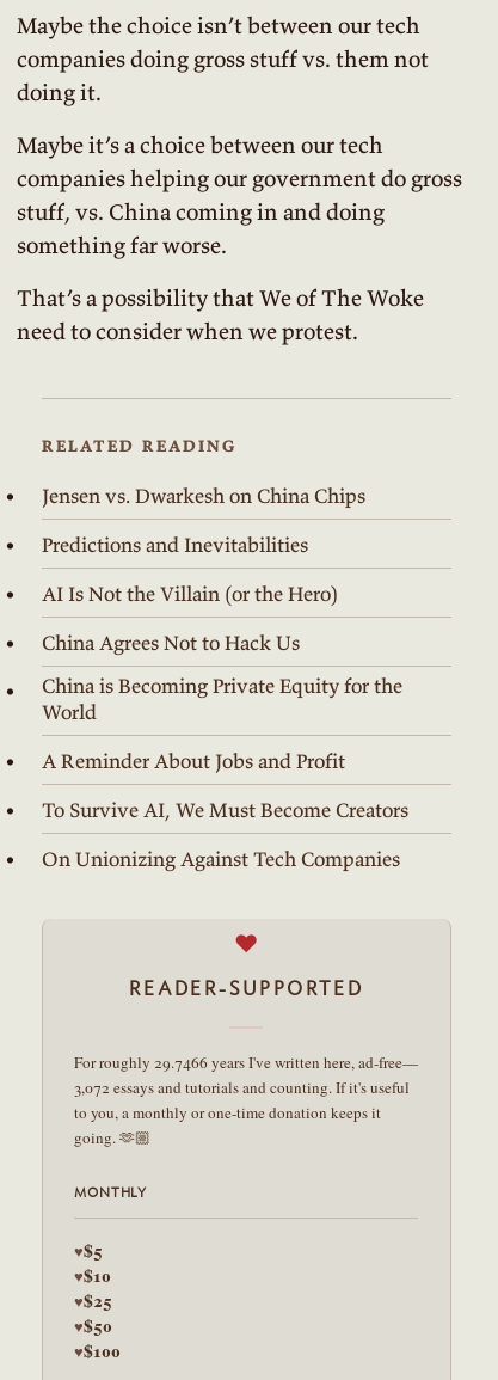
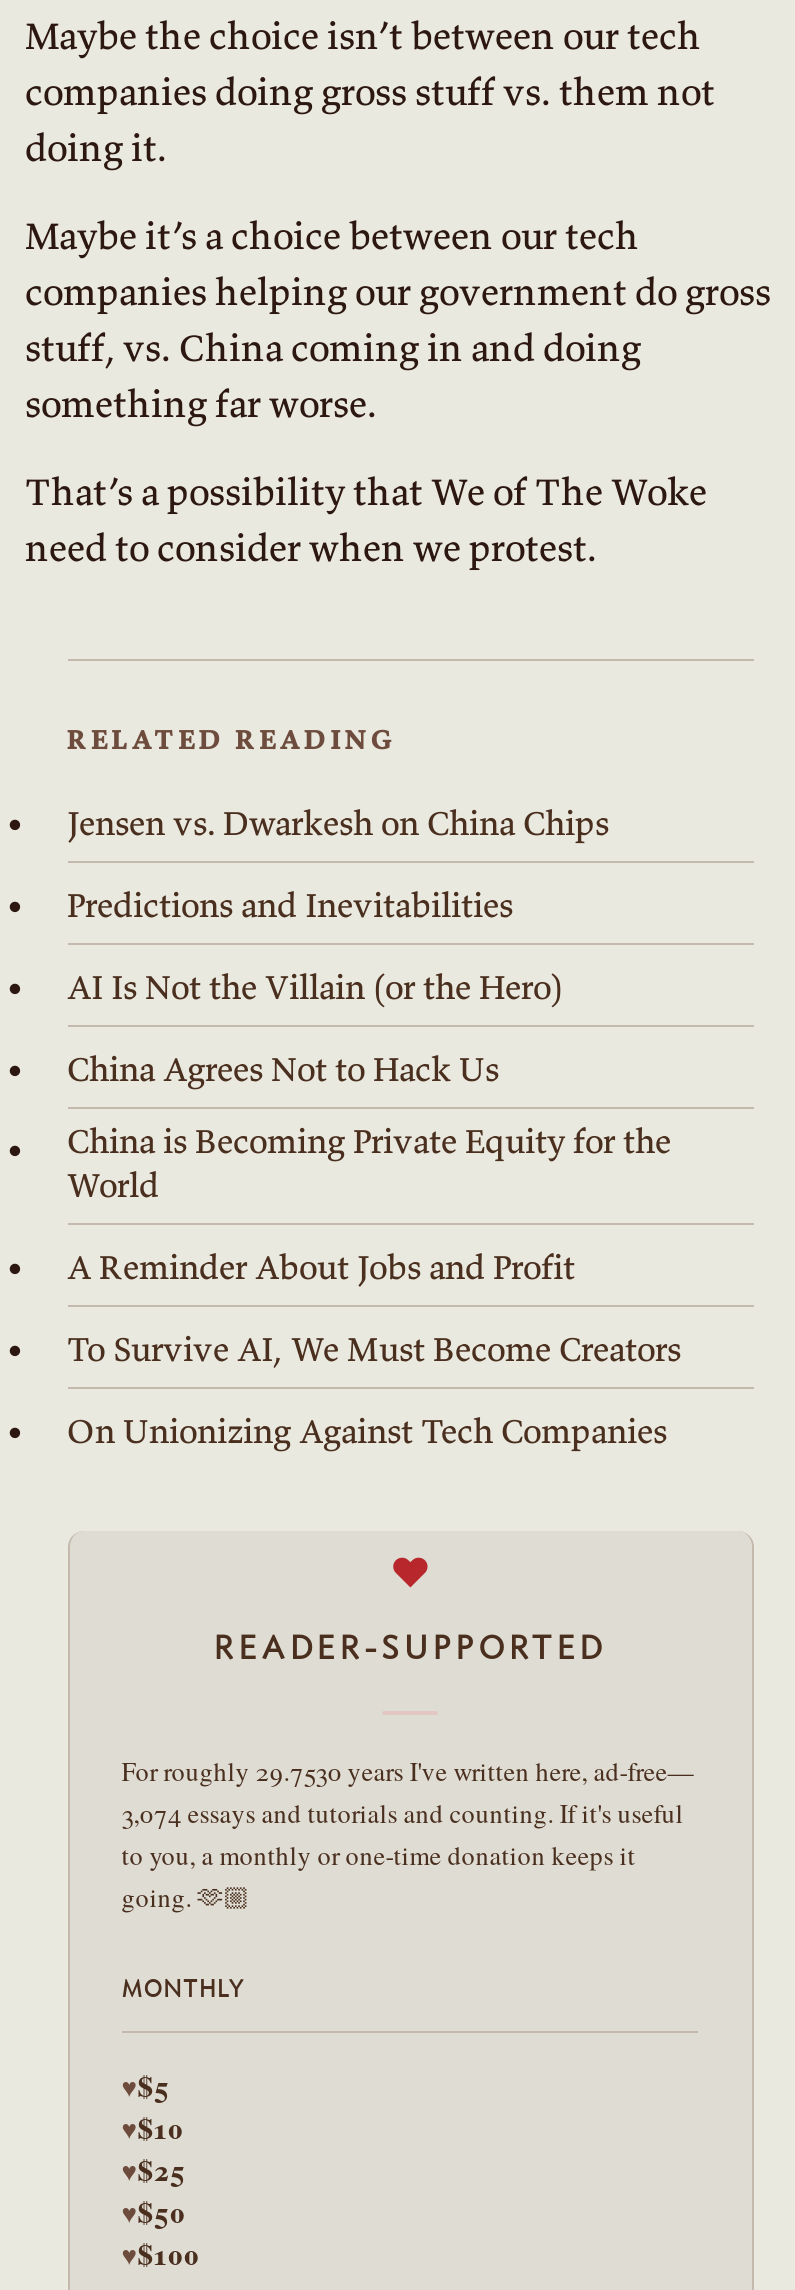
- For roughly 29.7466 years I've written here, ad-free—
+ For roughly 29.7530 years I've written here, ad-free—

- 3,072 essays and tutorials and counting. If it's useful
+ 3,074 essays and tutorials and counting. If it's useful
